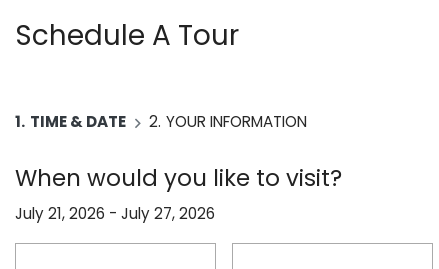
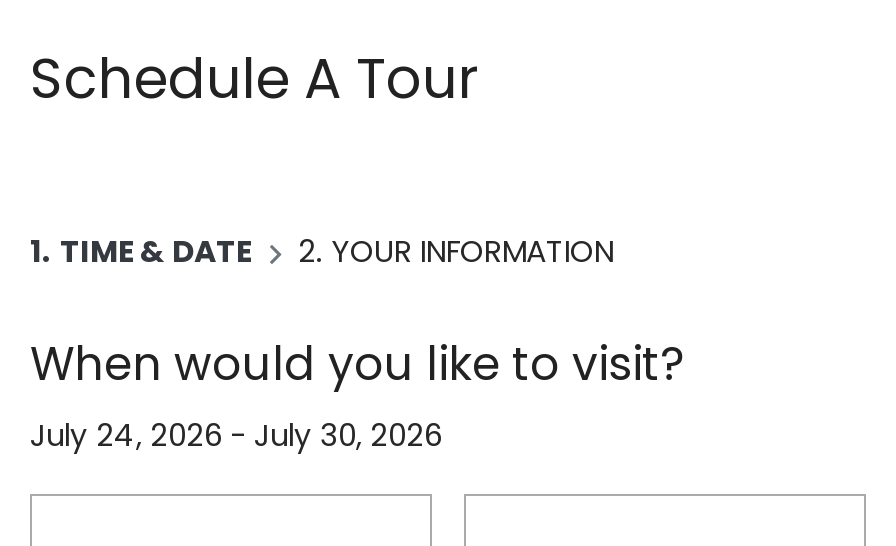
- July 21, 2026 - July 27, 2026
+ July 24, 2026 - July 30, 2026
